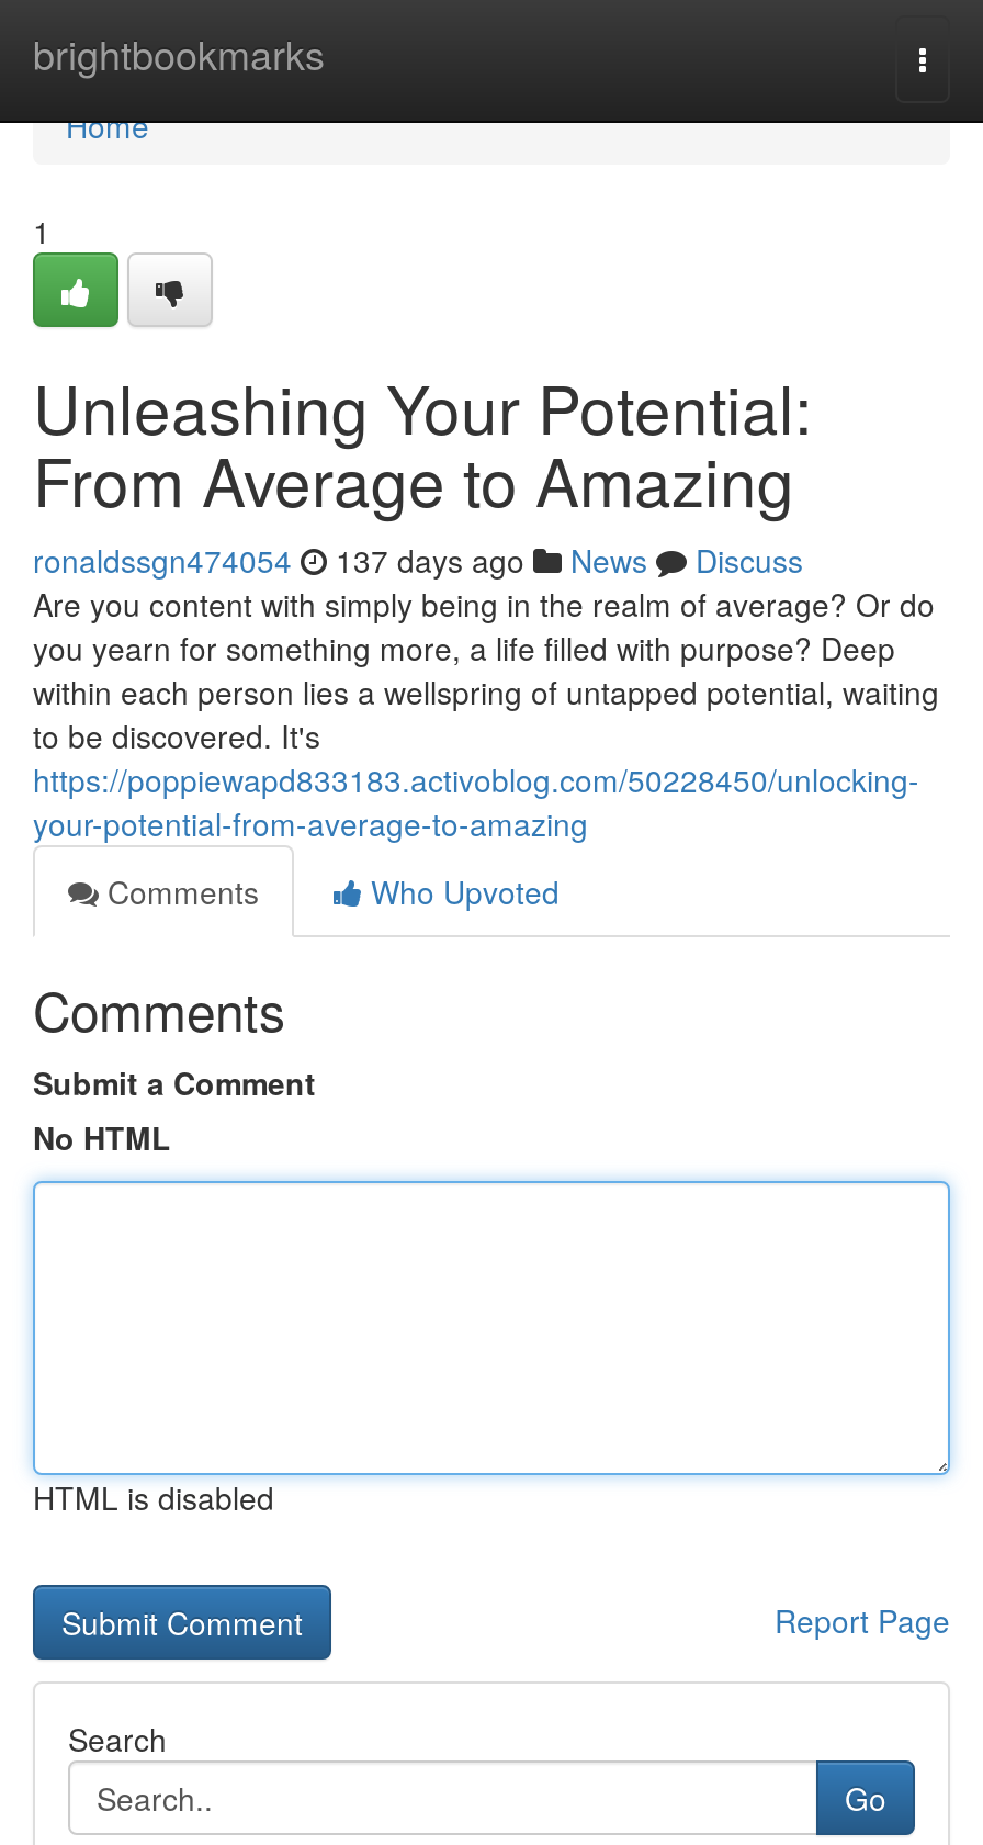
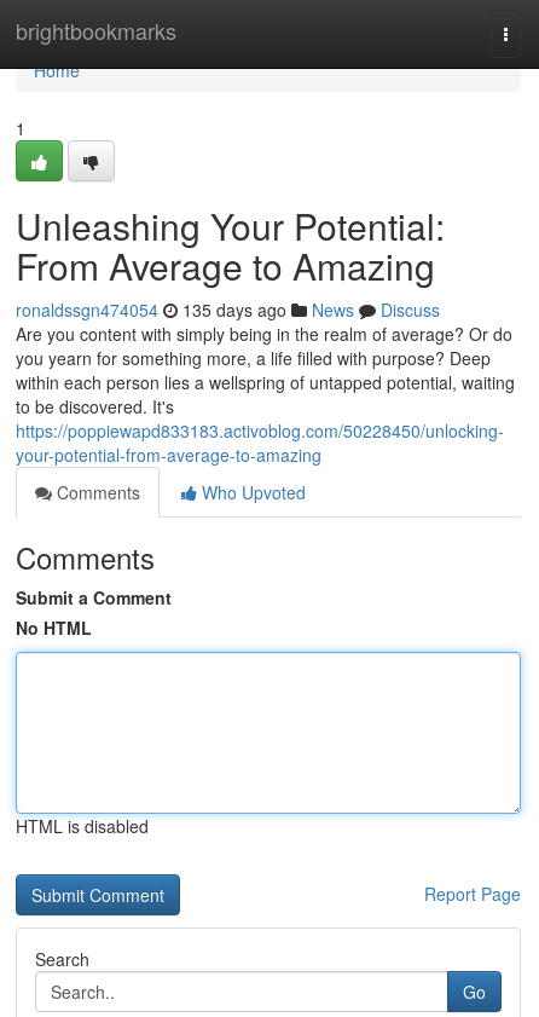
- ronaldssgn474054 137 days ago News Discuss
+ ronaldssgn474054 135 days ago News Discuss
